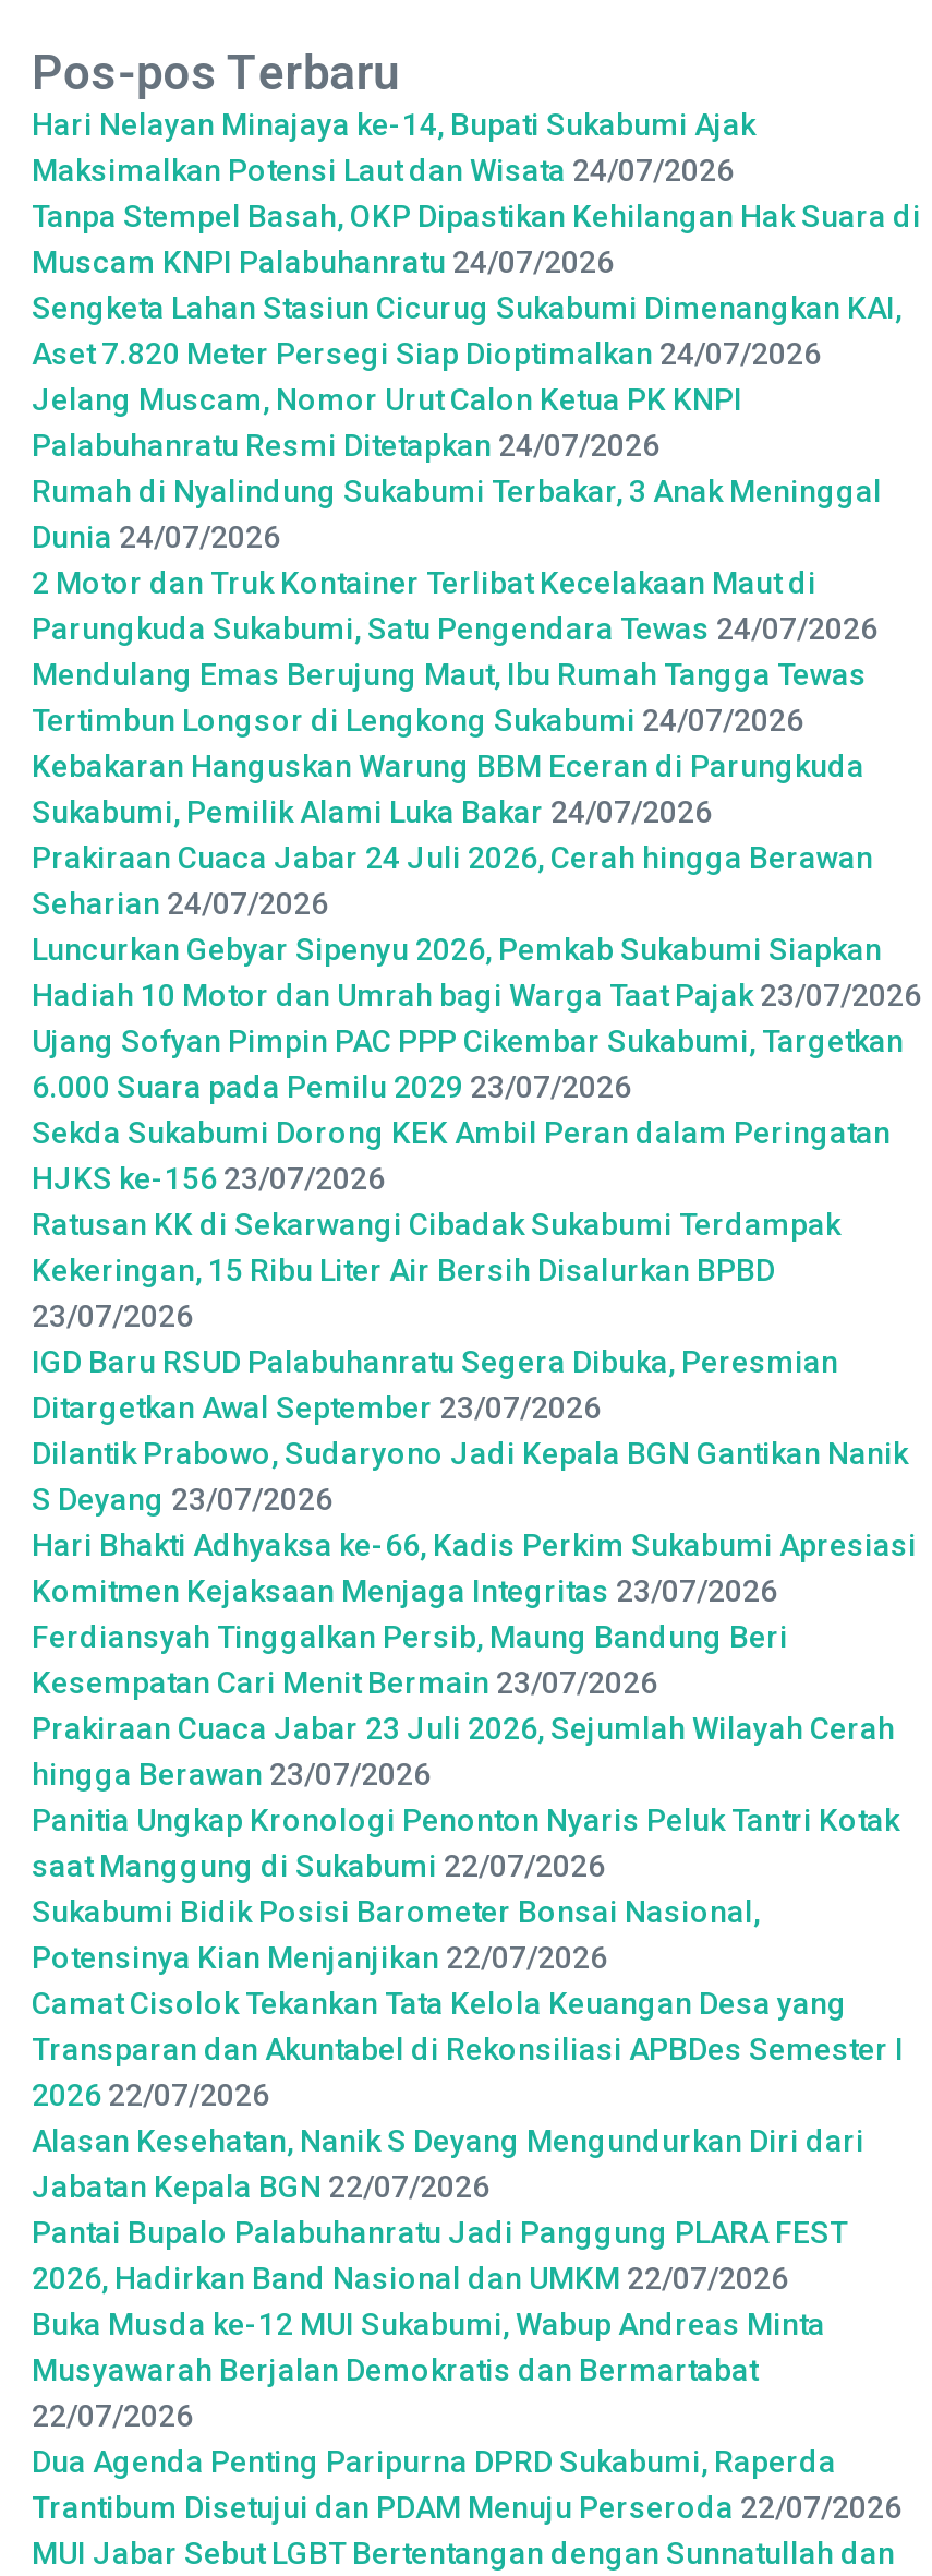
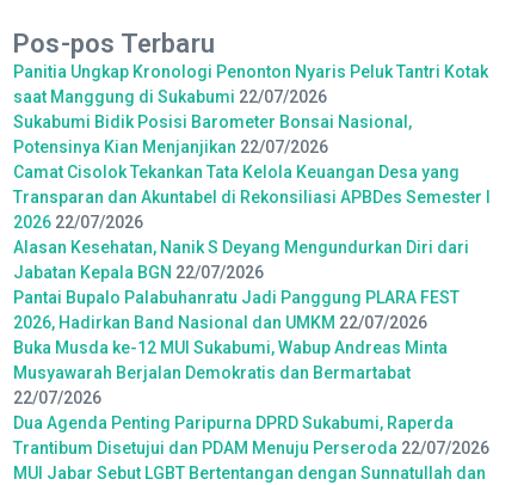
- Hari Nelayan Minajaya ke-14, Bupati Sukabumi Ajak
- Maksimalkan Potensi Laut dan Wisata 24/07/2026
- Tanpa Stempel Basah, OKP Dipastikan Kehilangan Hak Suara di
- Muscam KNPI Palabuhanratu 24/07/2026
- Sengketa Lahan Stasiun Cicurug Sukabumi Dimenangkan KAI,
- Aset 7.820 Meter Persegi Siap Dioptimalkan 24/07/2026
- Jelang Muscam, Nomor Urut Calon Ketua PK KNPI
- Palabuhanratu Resmi Ditetapkan 24/07/2026
- Rumah di Nyalindung Sukabumi Terbakar, 3 Anak Meninggal
- Dunia 24/07/2026
- 2 Motor dan Truk Kontainer Terlibat Kecelakaan Maut di
- Parungkuda Sukabumi, Satu Pengendara Tewas 24/07/2026
- Mendulang Emas Berujung Maut, Ibu Rumah Tangga Tewas
- Tertimbun Longsor di Lengkong Sukabumi 24/07/2026
- Kebakaran Hanguskan Warung BBM Eceran di Parungkuda
- Sukabumi, Pemilik Alami Luka Bakar 24/07/2026
- Prakiraan Cuaca Jabar 24 Juli 2026, Cerah hingga Berawan
- Seharian 24/07/2026
- Luncurkan Gebyar Sipenyu 2026, Pemkab Sukabumi Siapkan
- Hadiah 10 Motor dan Umrah bagi Warga Taat Pajak 23/07/2026
- Ujang Sofyan Pimpin PAC PPP Cikembar Sukabumi, Targetkan
- 6.000 Suara pada Pemilu 2029 23/07/2026
- Sekda Sukabumi Dorong KEK Ambil Peran dalam Peringatan
- HJKS ke-156 23/07/2026
- Ratusan KK di Sekarwangi Cibadak Sukabumi Terdampak
- Kekeringan, 15 Ribu Liter Air Bersih Disalurkan BPBD
- 23/07/2026
- IGD Baru RSUD Palabuhanratu Segera Dibuka, Peresmian
- Ditargetkan Awal September 23/07/2026
- Dilantik Prabowo, Sudaryono Jadi Kepala BGN Gantikan Nanik
- S Deyang 23/07/2026
- Hari Bhakti Adhyaksa ke-66, Kadis Perkim Sukabumi Apresiasi
- Komitmen Kejaksaan Menjaga Integritas 23/07/2026
- Ferdiansyah Tinggalkan Persib, Maung Bandung Beri
- Kesempatan Cari Menit Bermain 23/07/2026
- Prakiraan Cuaca Jabar 23 Juli 2026, Sejumlah Wilayah Cerah
- hingga Berawan 23/07/2026
